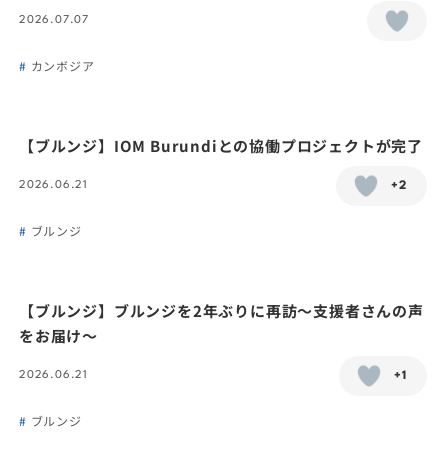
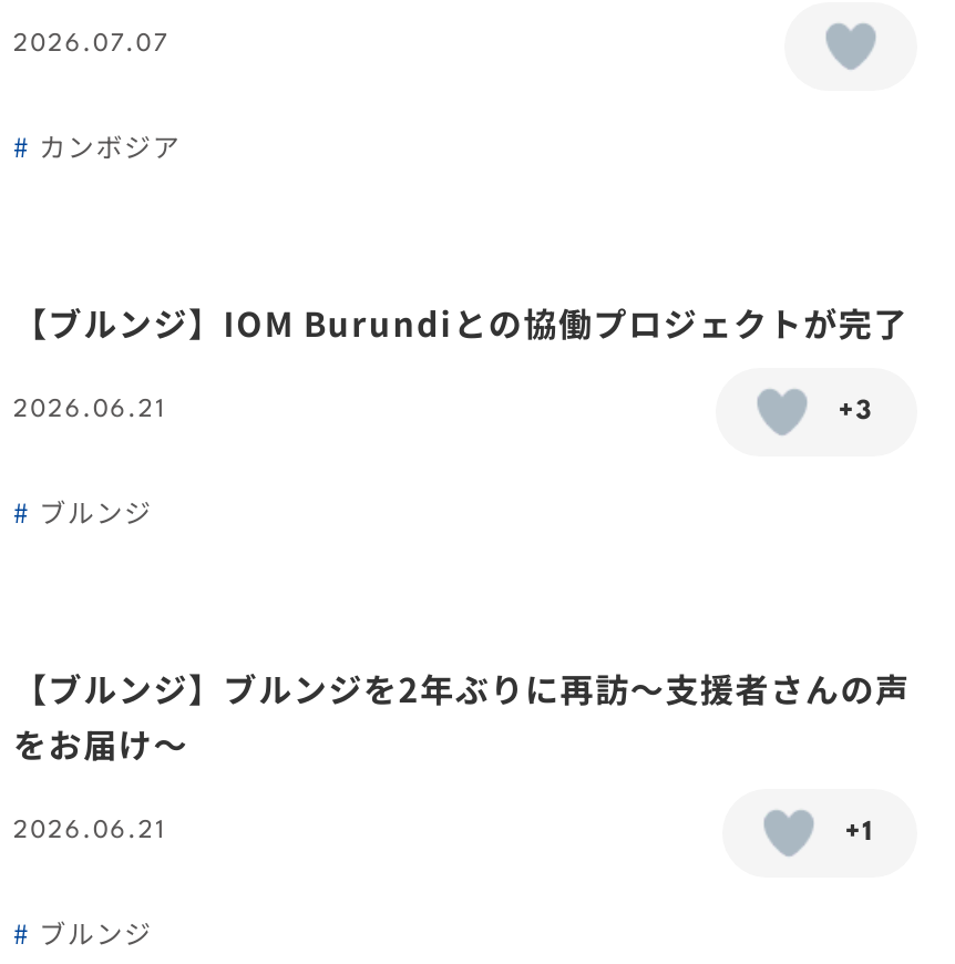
- +2
+ +3
